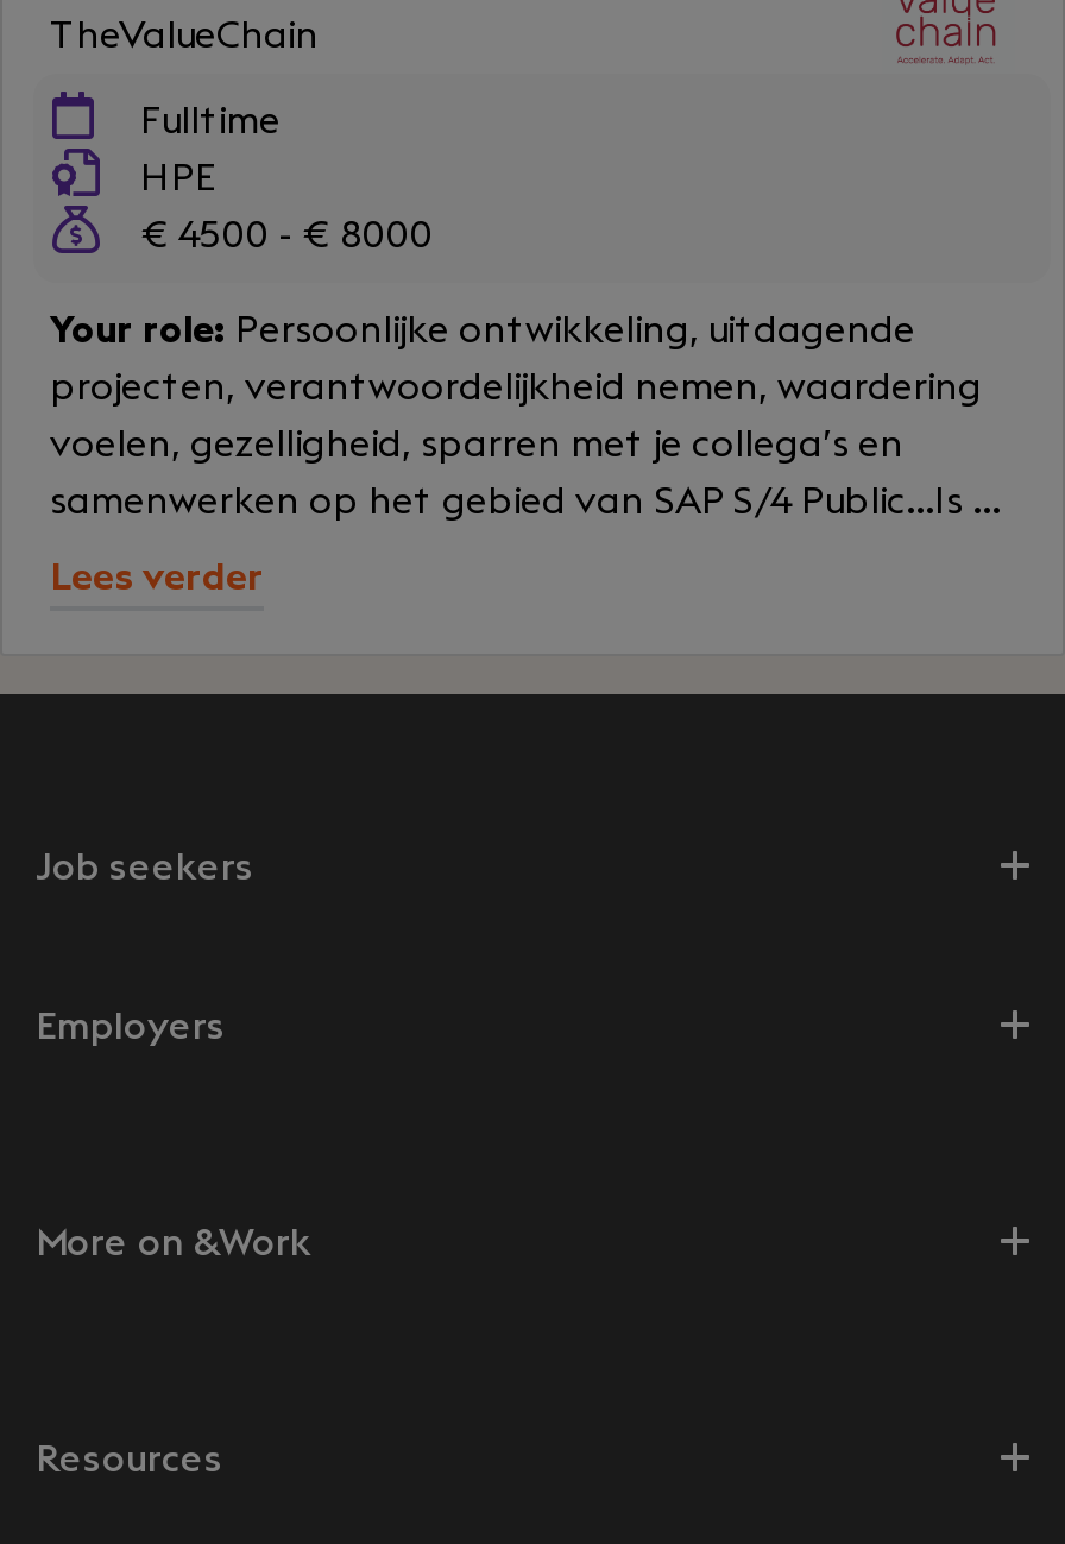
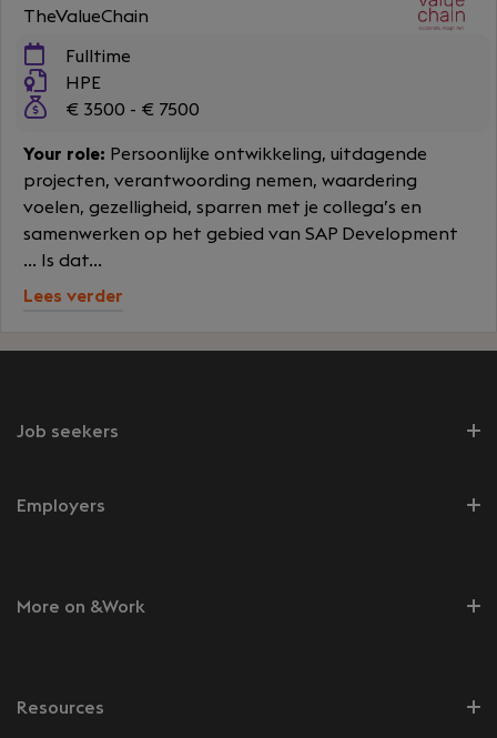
- € 4500 - € 8000
+ € 3500 - € 7500

- projecten, verantwoordelijkheid nemen, waardering
+ projecten, verantwoording nemen, waardering

- samenwerken op het gebied van SAP S/4 Public...Is ...
+ samenwerken op het gebied van SAP Development
+ ... Is dat...
